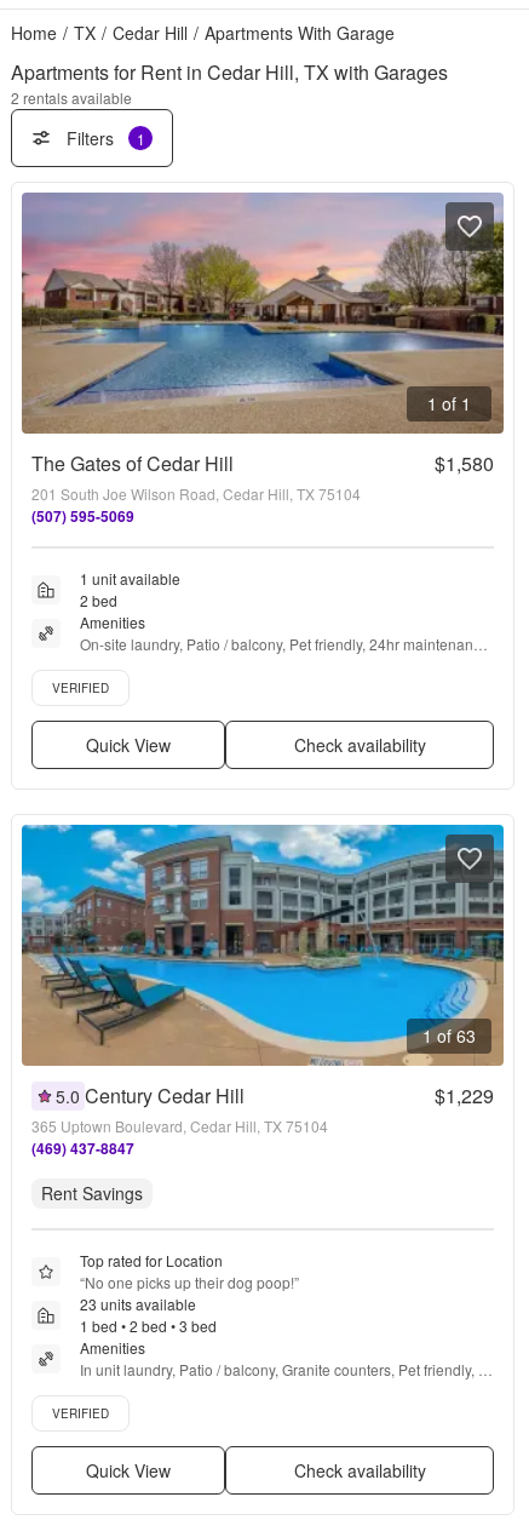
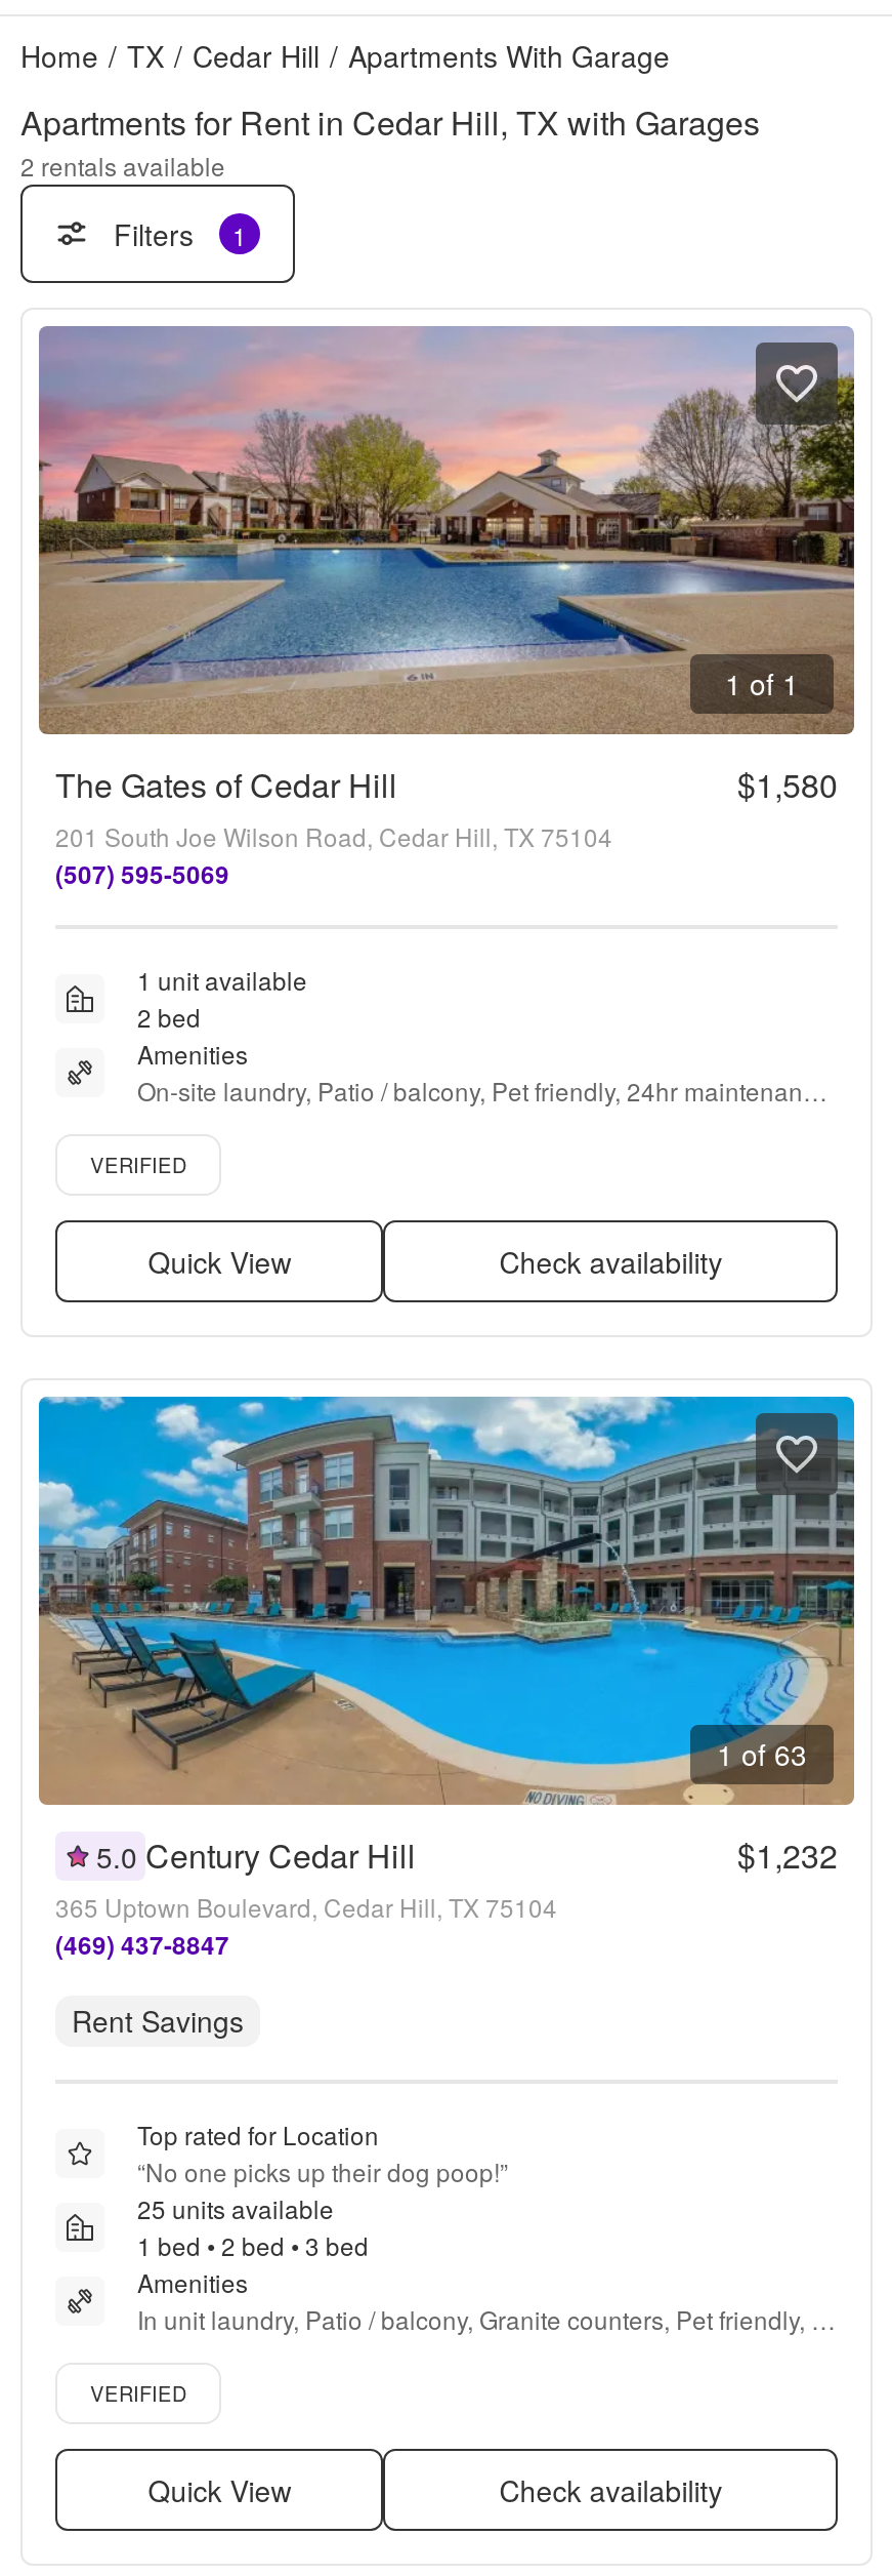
- $1,229
+ $1,232

- 23 units available
+ 25 units available
